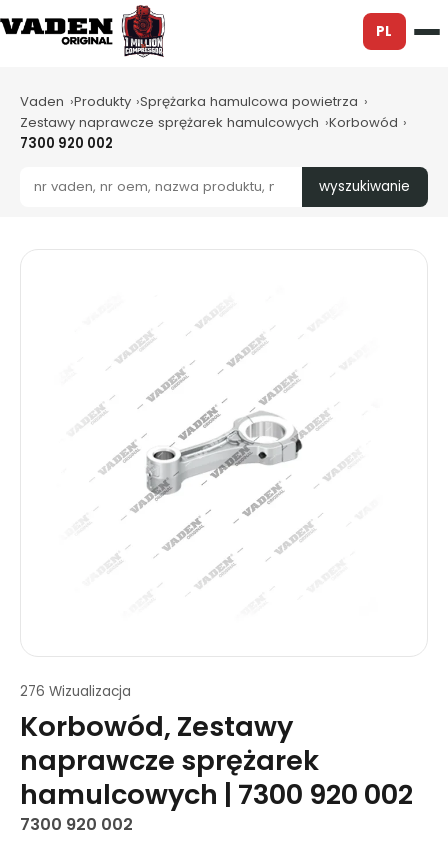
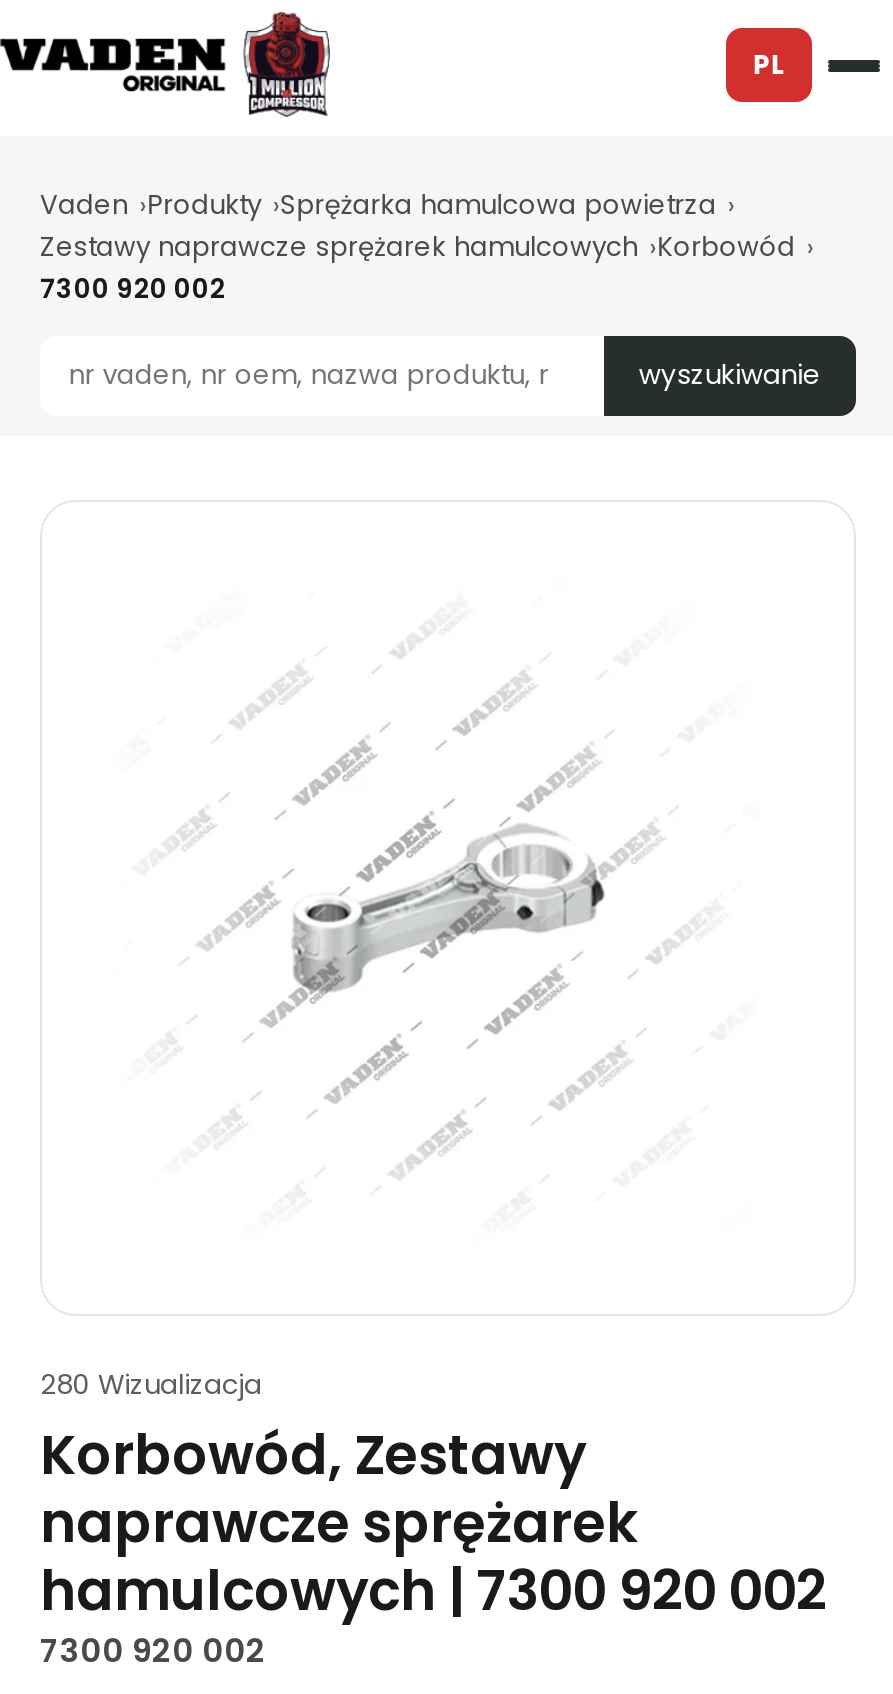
- 276 Wizualizacja
+ 280 Wizualizacja
